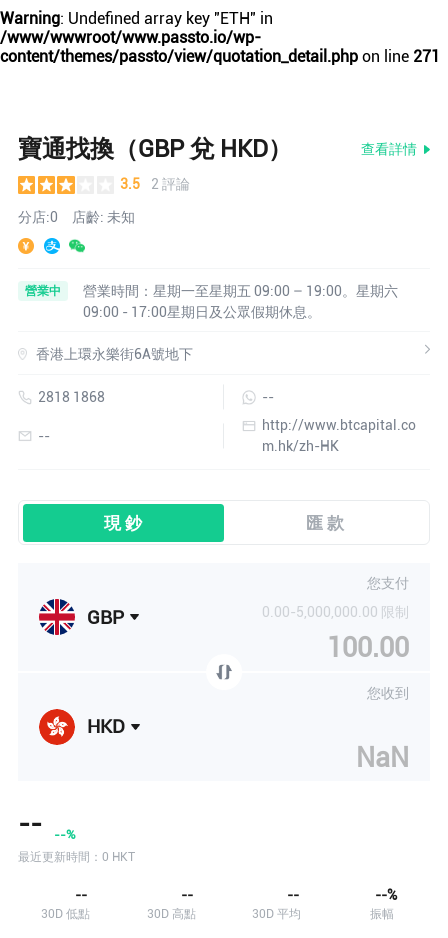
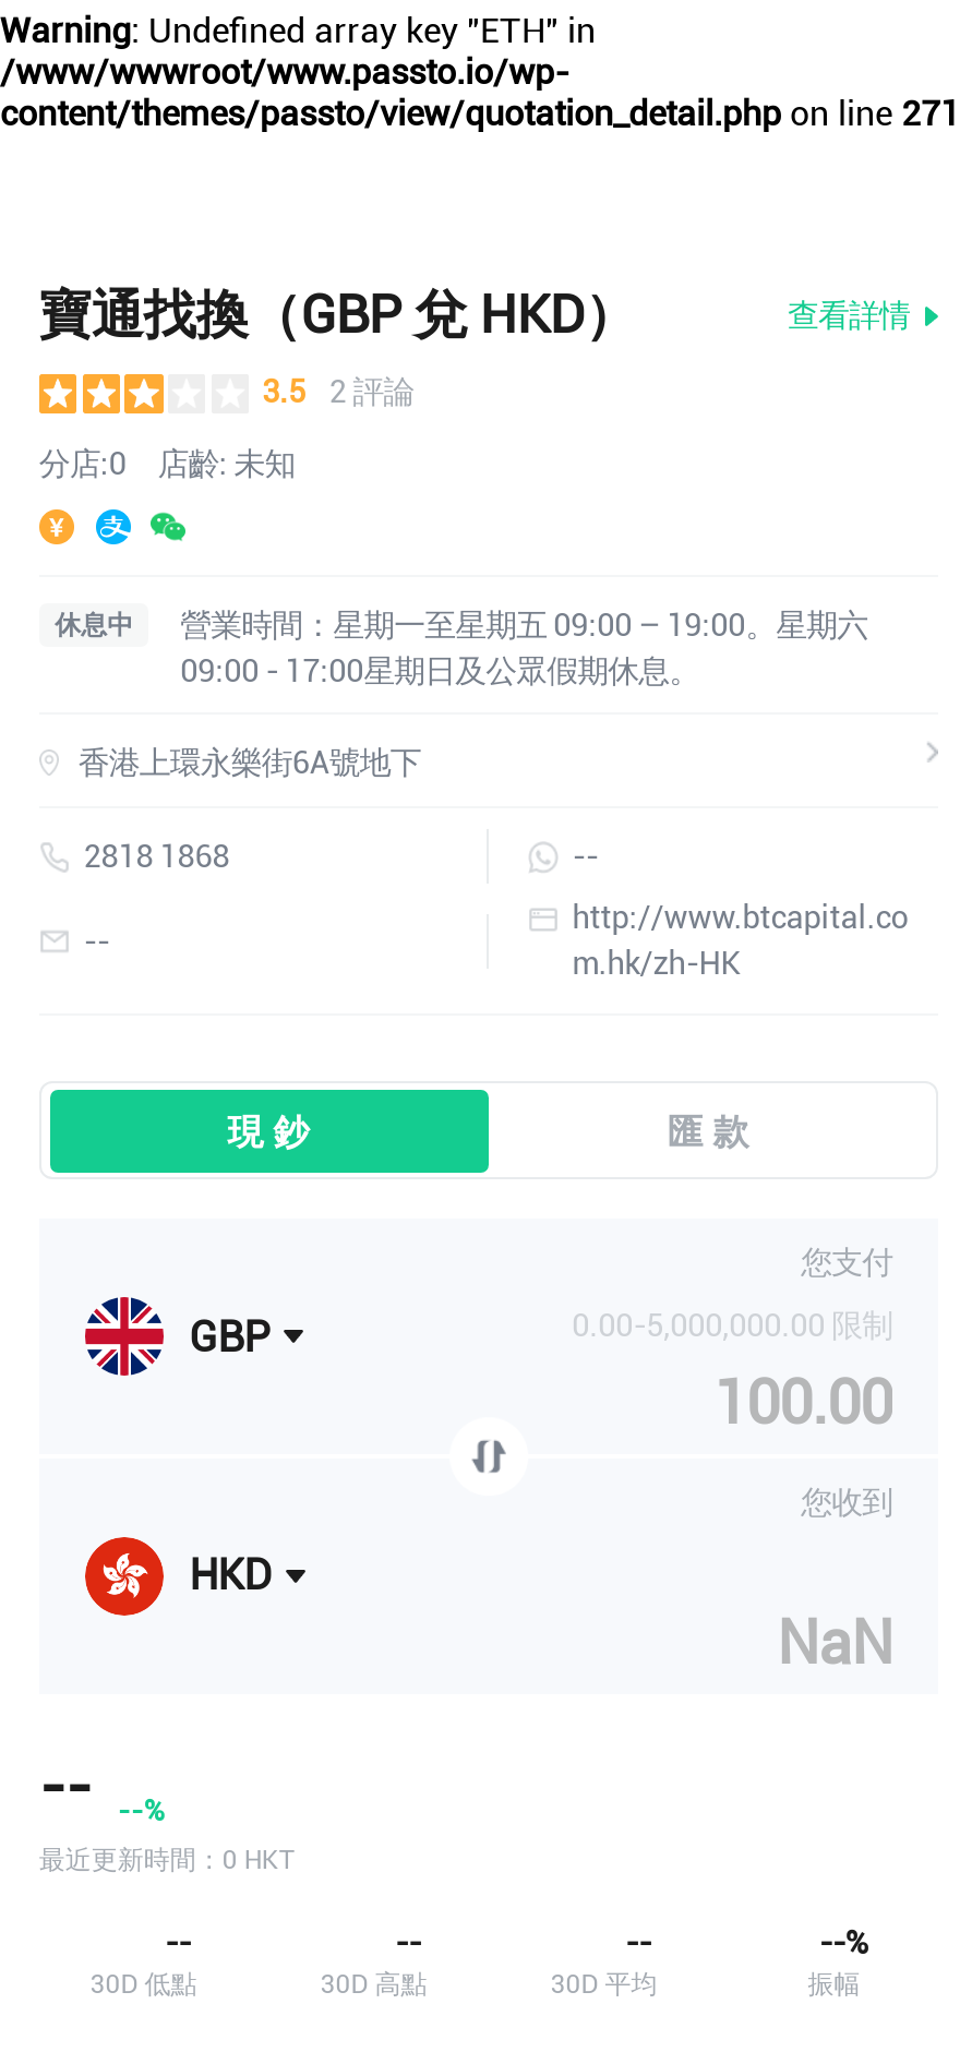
- 營業中
+ 休息中
